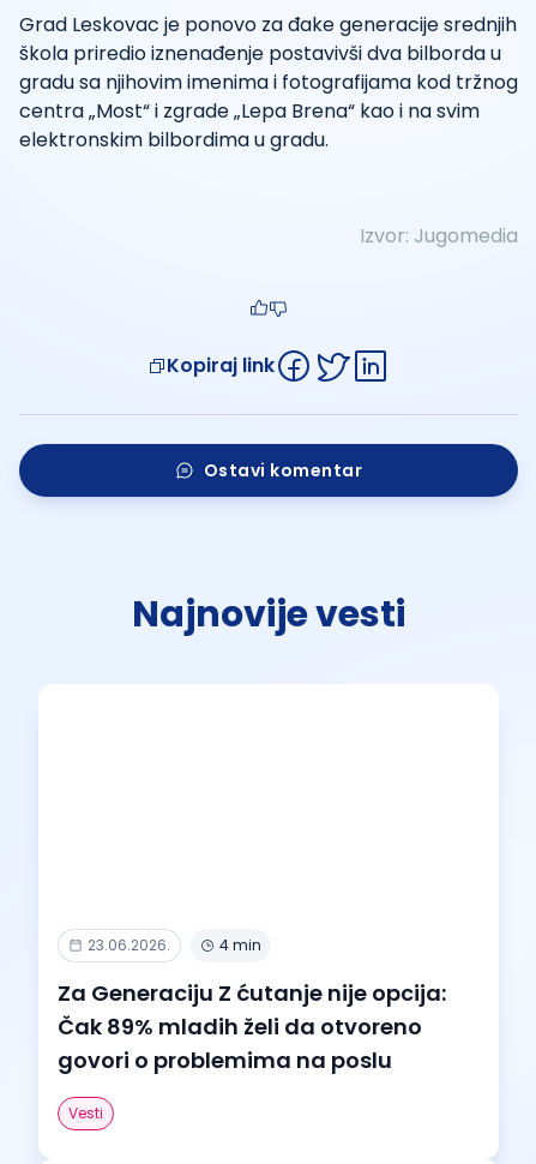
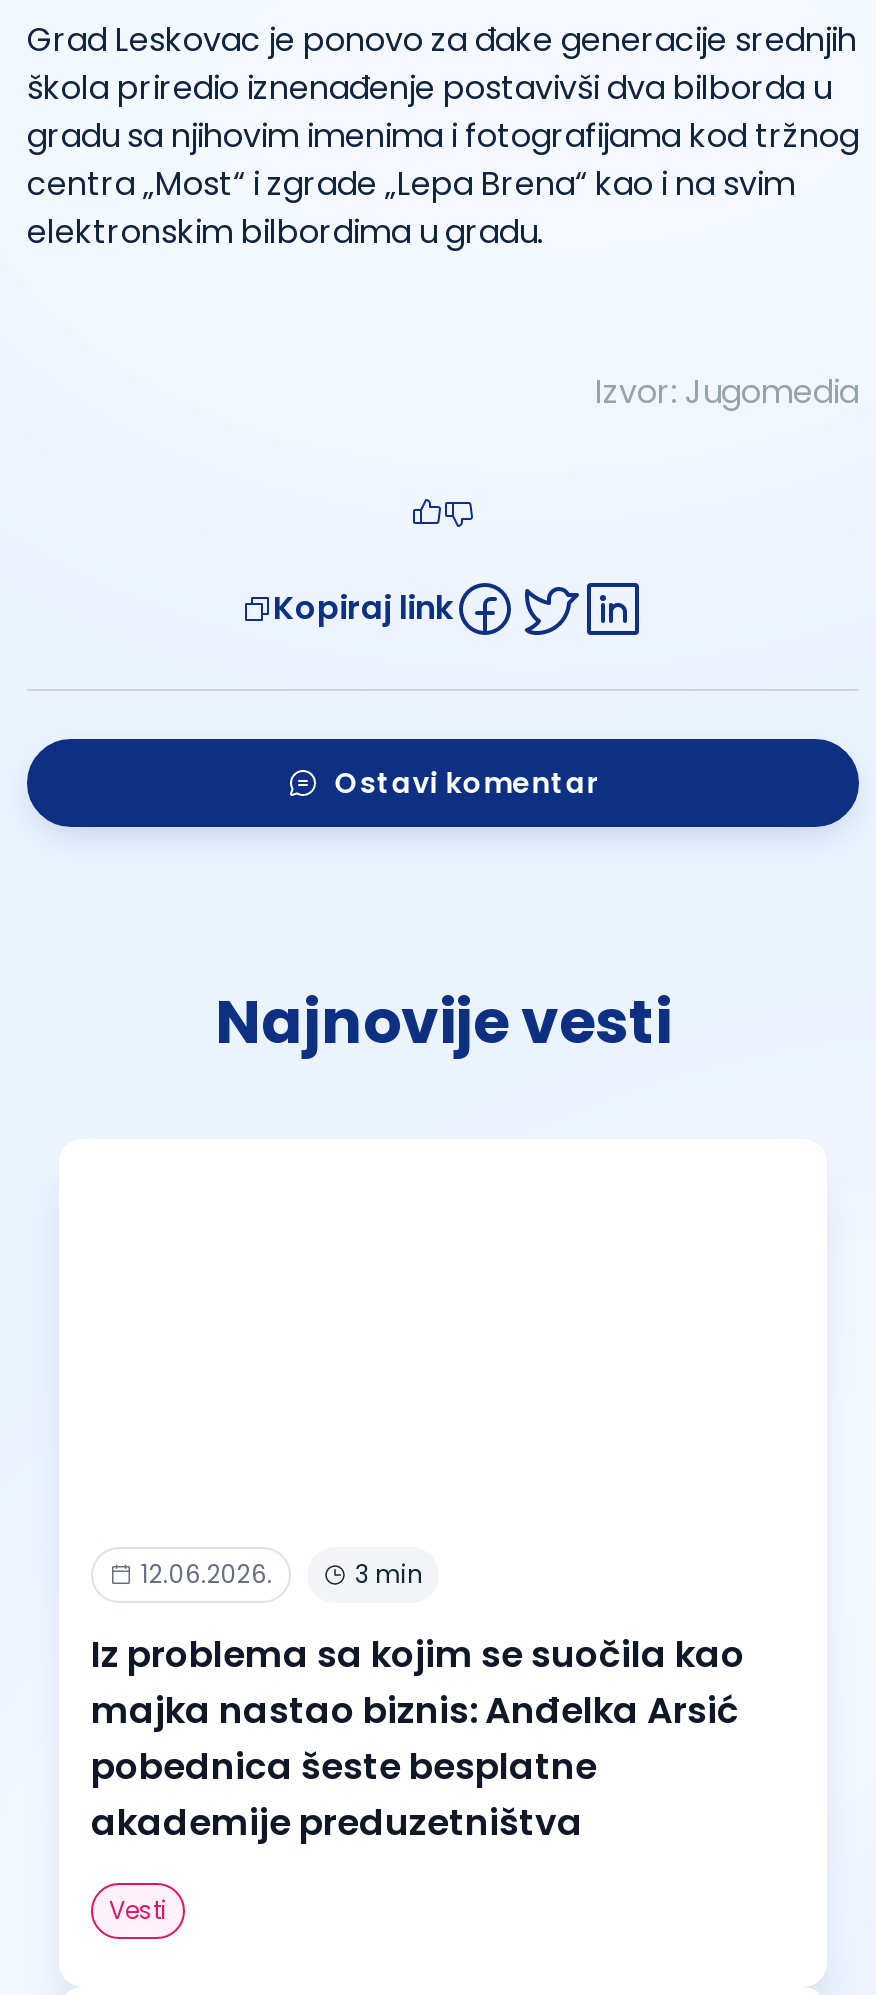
- 23.06.2026.
- 4 min
+ 12.06.2026.
+ 3 min

- Za Generaciju Z ćutanje nije opcija:
- Čak 89% mladih želi da otvoreno
- govori o problemima na poslu
+ Iz problema sa kojim se suočila kao
+ majka nastao biznis: Anđelka Arsić
+ pobednica šeste besplatne
+ akademije preduzetništva
